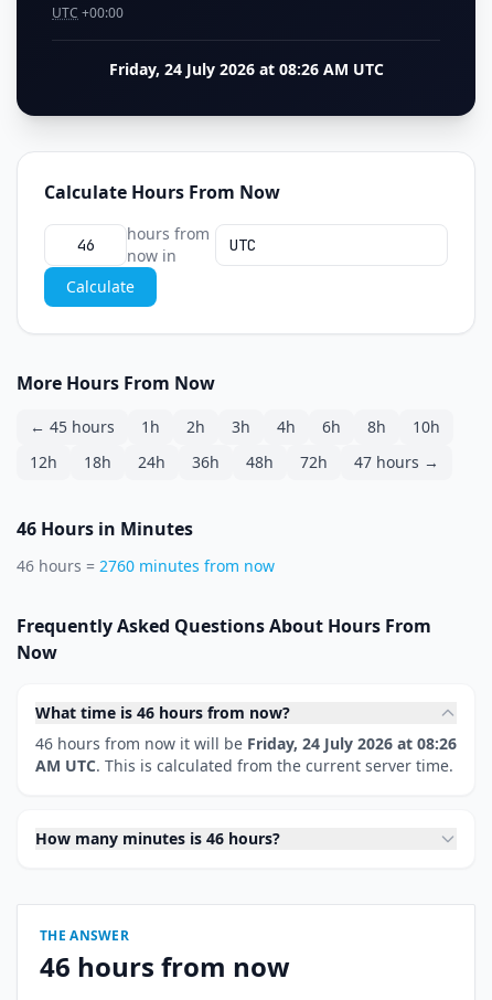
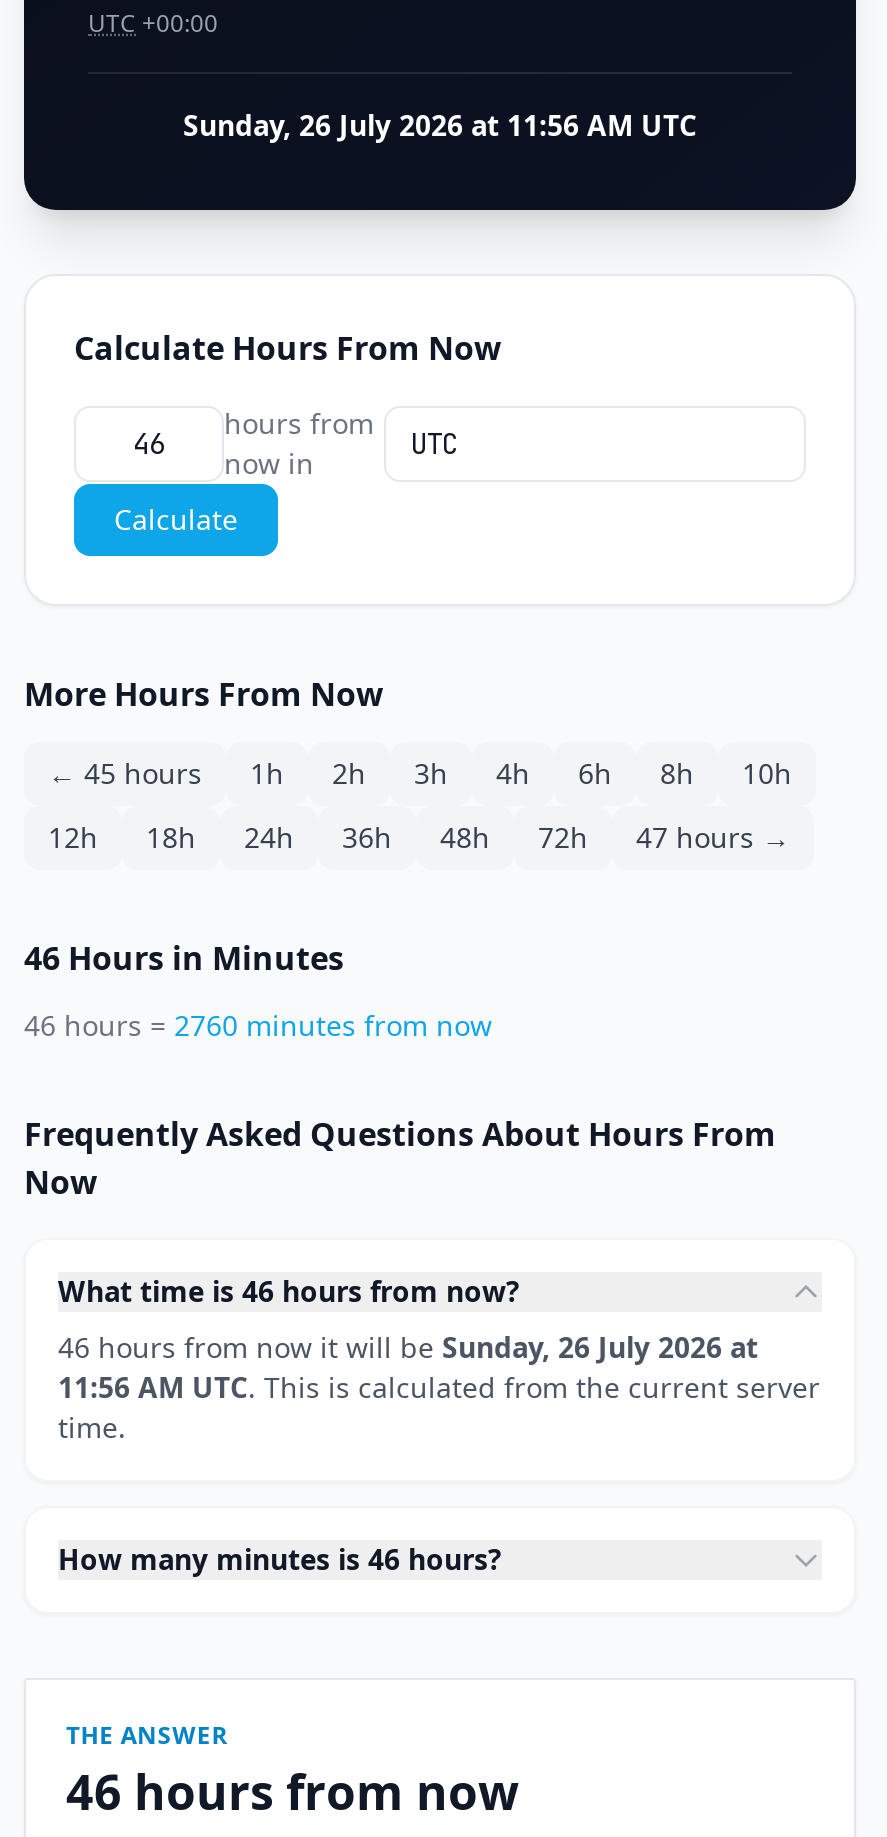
- Friday, 24 July 2026 at 08:26 AM UTC
+ Sunday, 26 July 2026 at 11:56 AM UTC

- 46 hours from now it will be Friday, 24 July 2026 at 08:26
- AM UTC. This is calculated from the current server time.
+ 46 hours from now it will be Sunday, 26 July 2026 at
+ 11:56 AM UTC. This is calculated from the current server
+ time.
